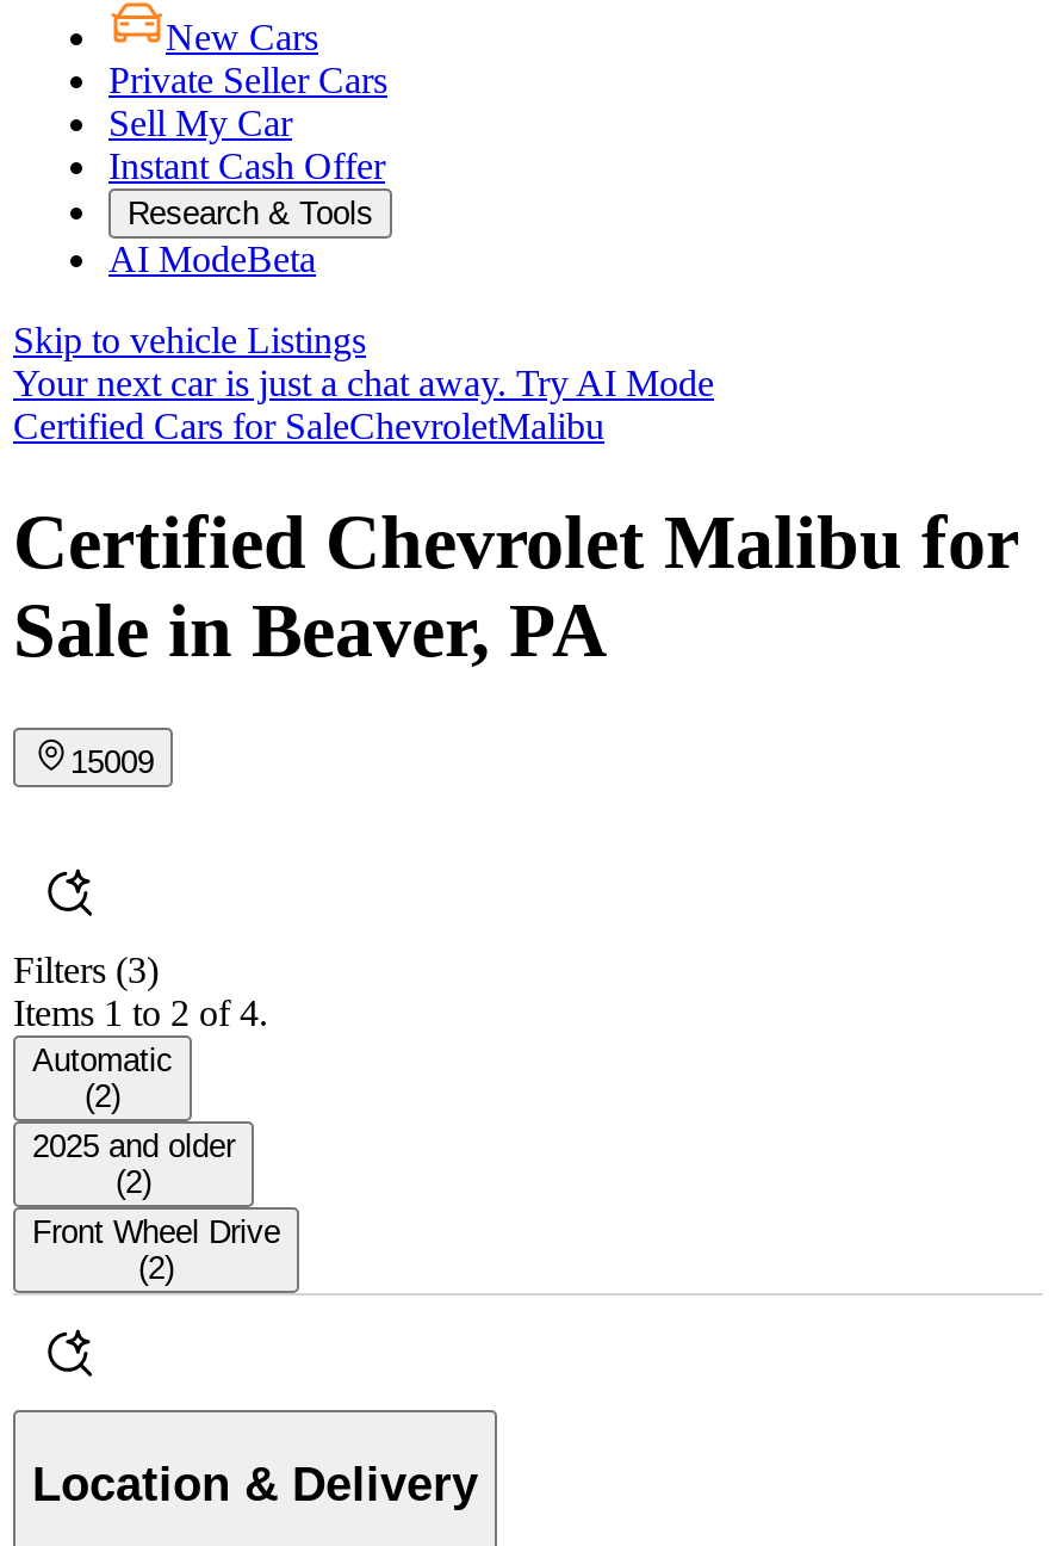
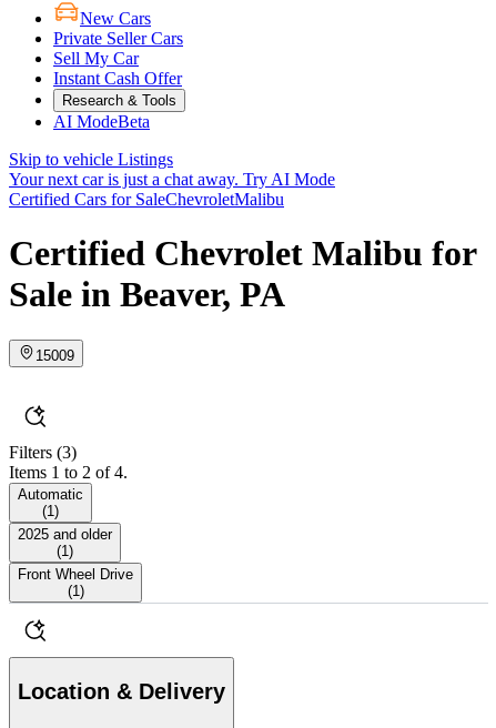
- (2)
+ (1)

- (2)
+ (1)

- (2)
+ (1)
